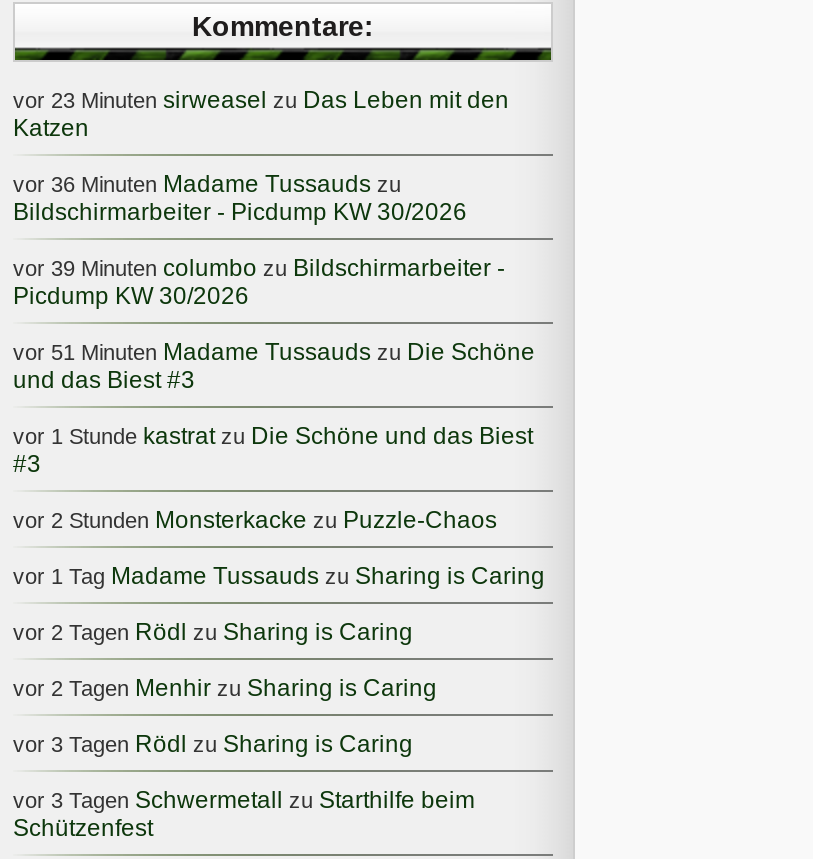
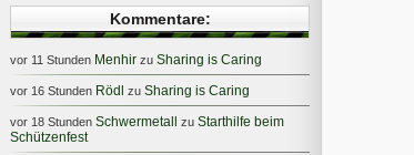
- vor 23 Minuten sirweasel zu Das Leben mit den
- Katzen
- vor 36 Minuten Madame Tussauds zu
- Bildschirmarbeiter - Picdump KW 30/2026
- vor 39 Minuten columbo zu Bildschirmarbeiter -
- Picdump KW 30/2026
- vor 51 Minuten Madame Tussauds zu Die Schöne
- und das Biest #3
- vor 1 Stunde kastrat zu Die Schöne und das Biest
- #3
- vor 2 Stunden Monsterkacke zu Puzzle-Chaos
- vor 1 Tag Madame Tussauds zu Sharing is Caring
- vor 2 Tagen Rödl zu Sharing is Caring
- vor 2 Tagen Menhir zu Sharing is Caring
- vor 3 Tagen Rödl zu Sharing is Caring
- vor 3 Tagen Schwermetall zu Starthilfe beim
+ vor 11 Stunden Menhir zu Sharing is Caring
+ vor 16 Stunden Rödl zu Sharing is Caring
+ vor 18 Stunden Schwermetall zu Starthilfe beim
